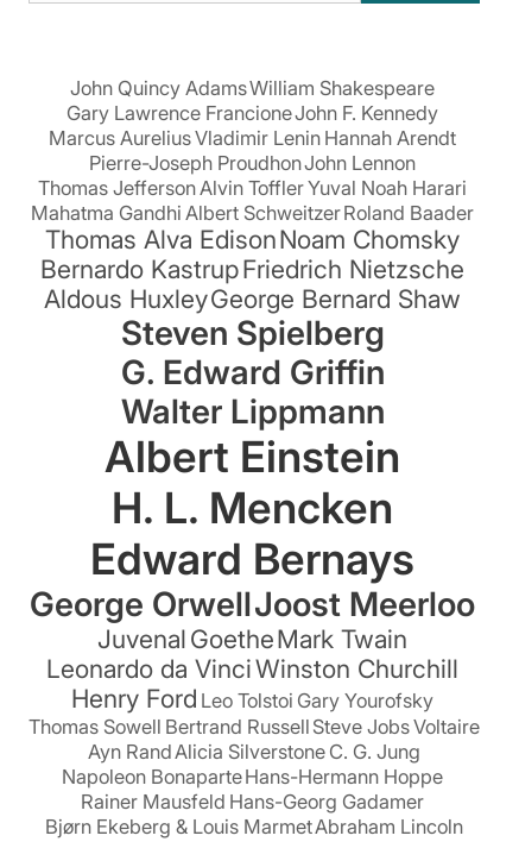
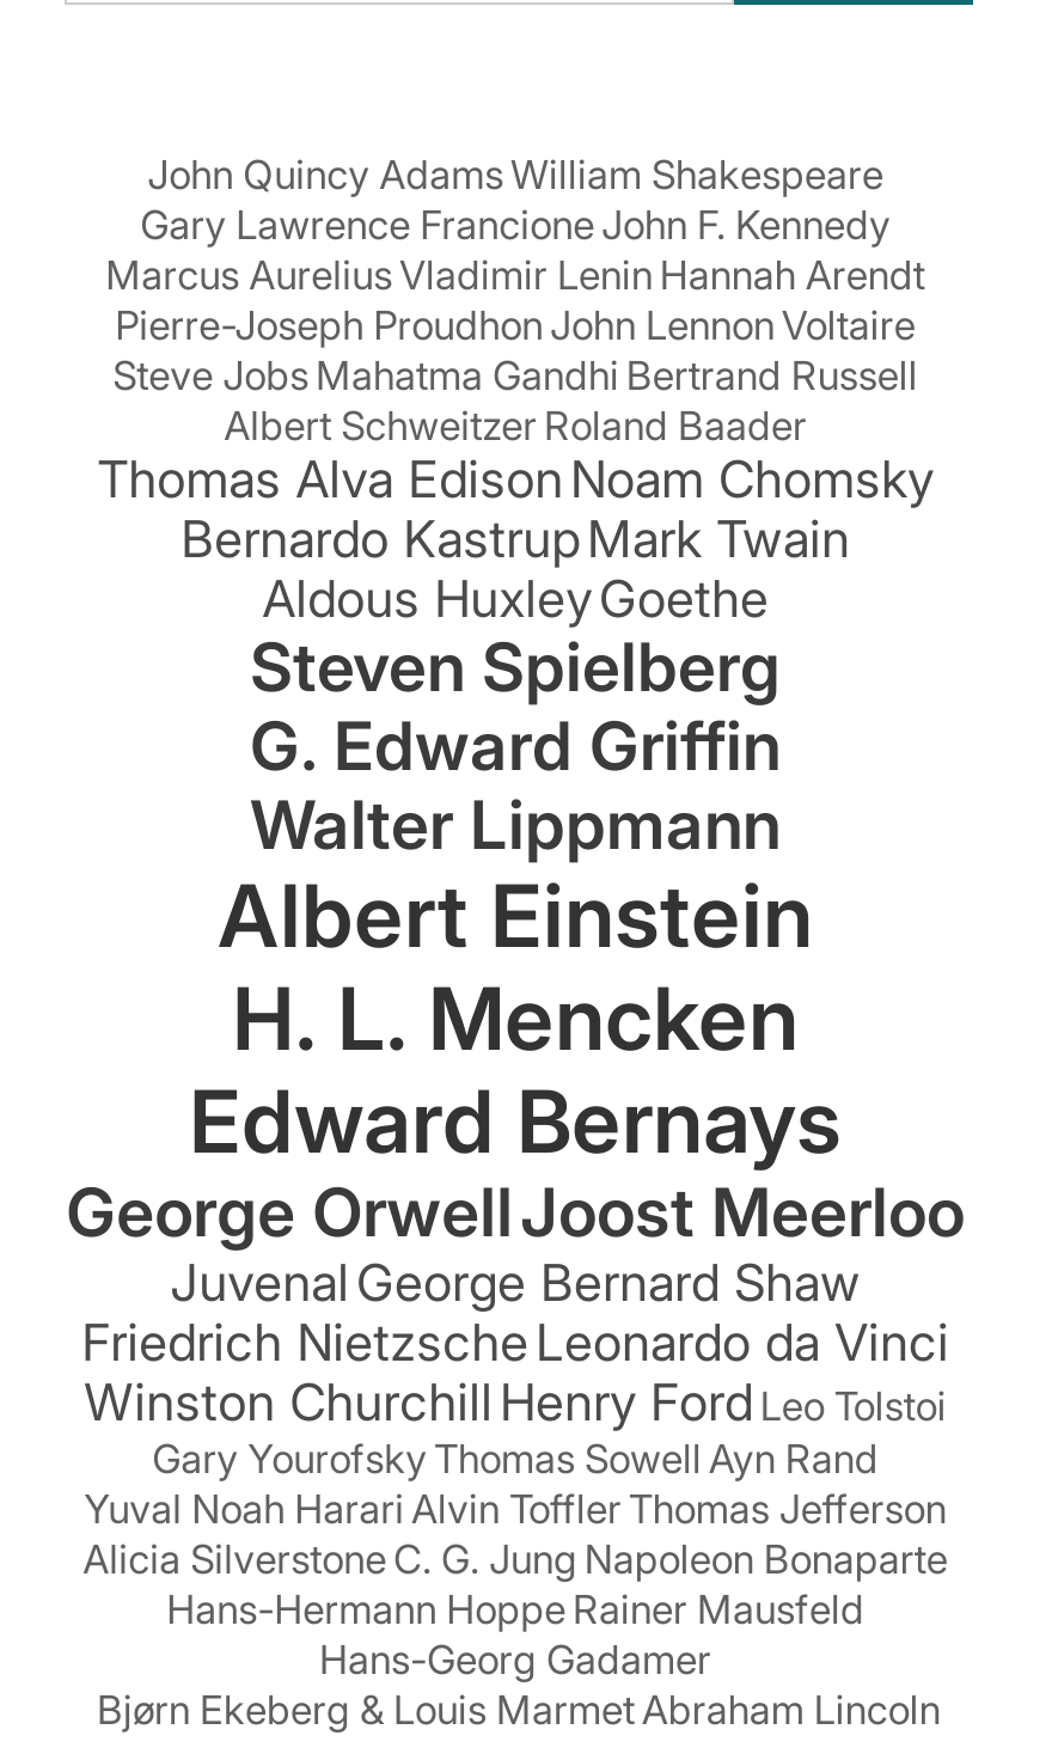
- Pierre-Joseph Proudhon John Lennon
- Thomas Jefferson Alvin Toffler Yuval Noah Harari
- Mahatma Gandhi Albert Schweitzer Roland Baader
+ Pierre-Joseph Proudhon John Lennon Voltaire
+ Steve Jobs Mahatma Gandhi Bertrand Russell
+ Albert Schweitzer Roland Baader

- Bernardo Kastrup Friedrich Nietzsche
- Aldous Huxley George Bernard Shaw
+ Bernardo Kastrup Mark Twain
+ Aldous Huxley Goethe

- Juvenal Goethe Mark Twain
- Leonardo da Vinci Winston Churchill
- Henry Ford Leo Tolstoi Gary Yourofsky
- Thomas Sowell Bertrand Russell Steve Jobs Voltaire
- Ayn Rand Alicia Silverstone C. G. Jung
- Napoleon Bonaparte Hans-Hermann Hoppe
- Rainer Mausfeld Hans-Georg Gadamer
+ Juvenal George Bernard Shaw
+ Friedrich Nietzsche Leonardo da Vinci
+ Winston Churchill Henry Ford Leo Tolstoi
+ Gary Yourofsky Thomas Sowell Ayn Rand
+ Yuval Noah Harari Alvin Toffler Thomas Jefferson
+ Alicia Silverstone C. G. Jung Napoleon Bonaparte
+ Hans-Hermann Hoppe Rainer Mausfeld
+ Hans-Georg Gadamer
